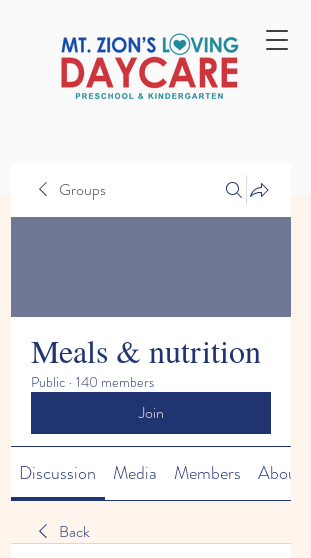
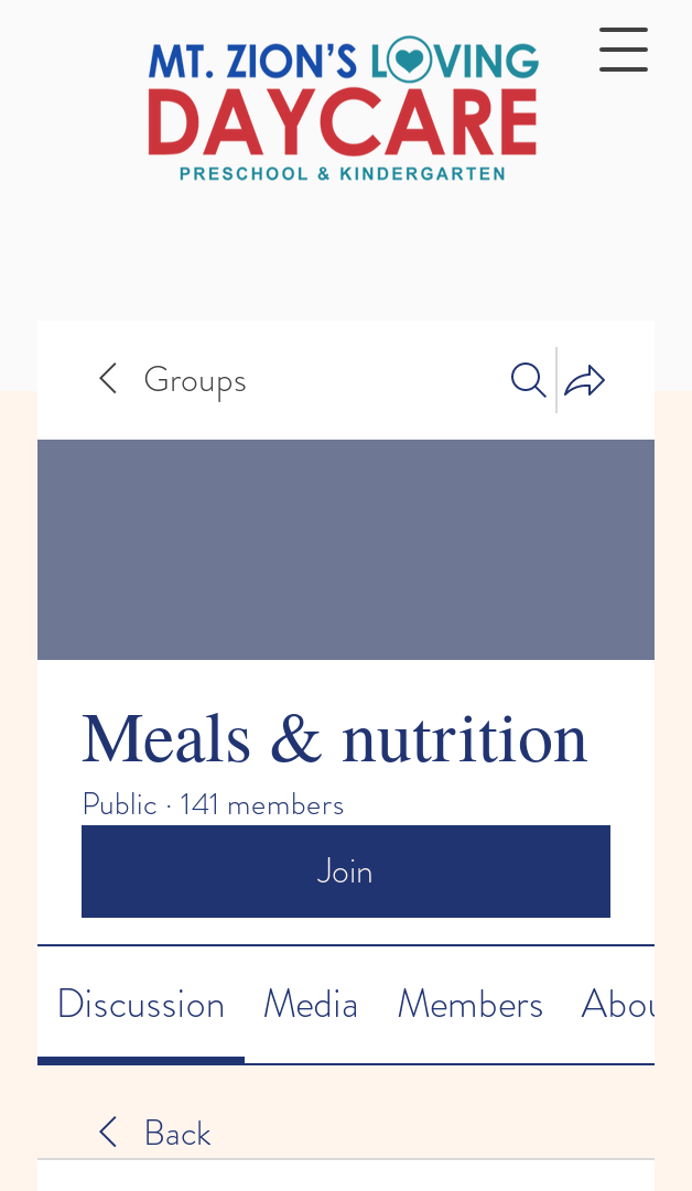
- Public · 140 members
+ Public · 141 members
